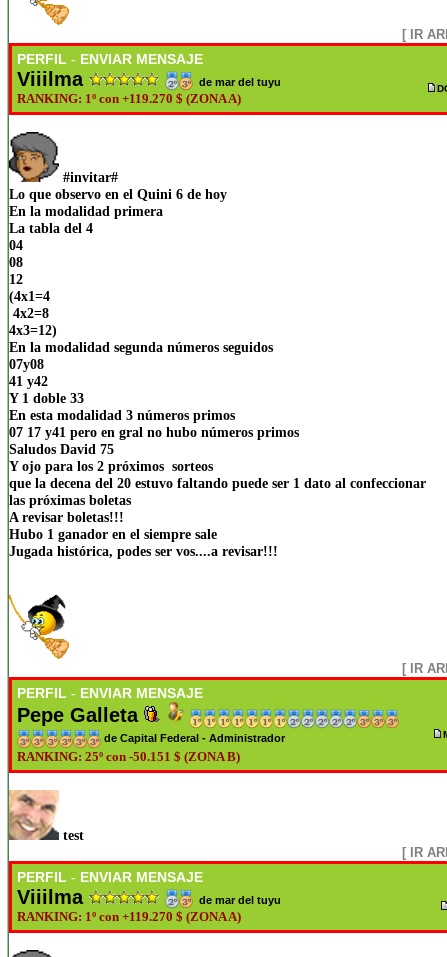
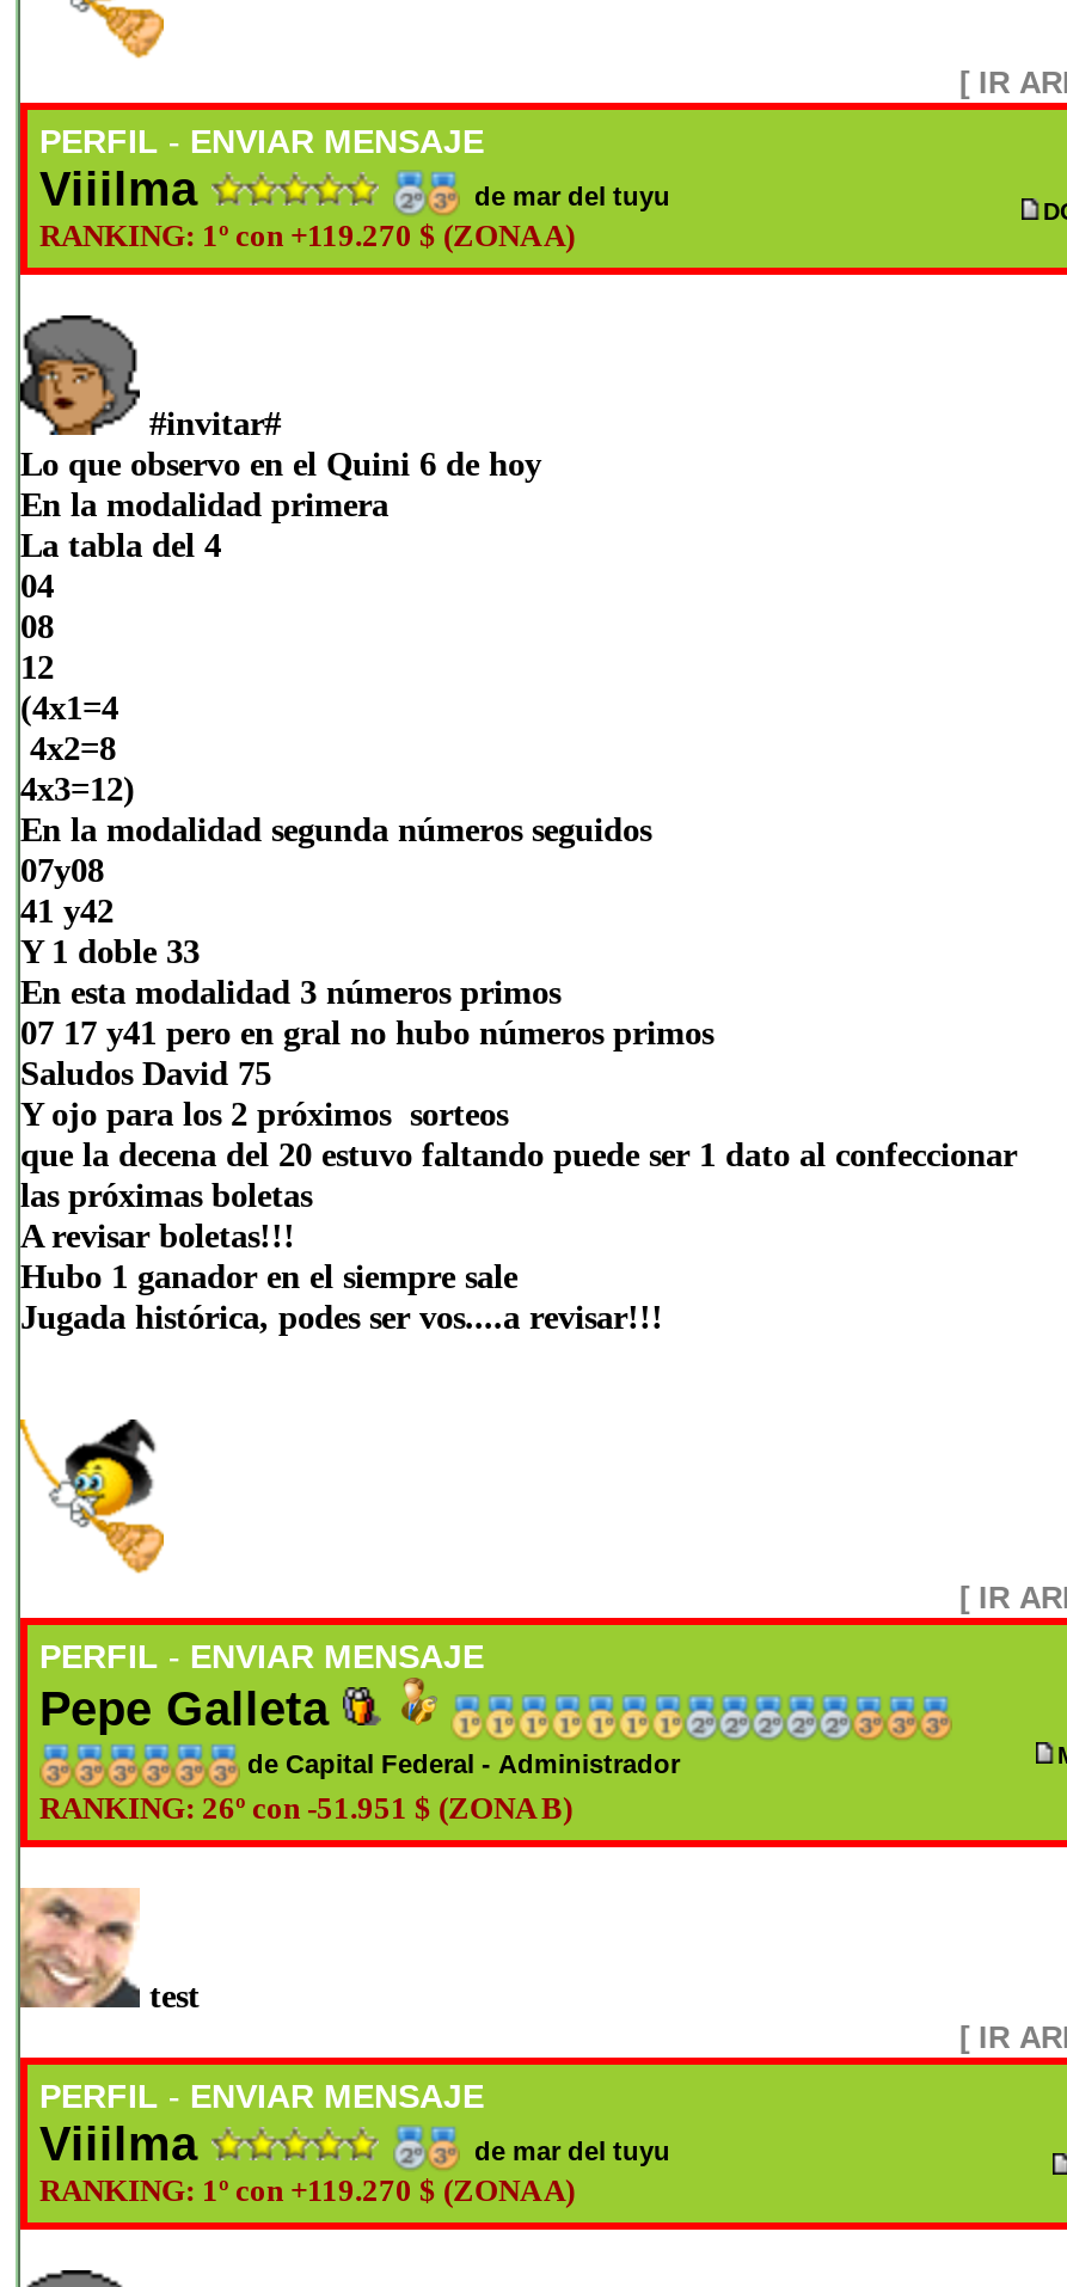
- RANKING: 25º con -50.151 $ (ZONA B)
+ RANKING: 26º con -51.951 $ (ZONA B)
